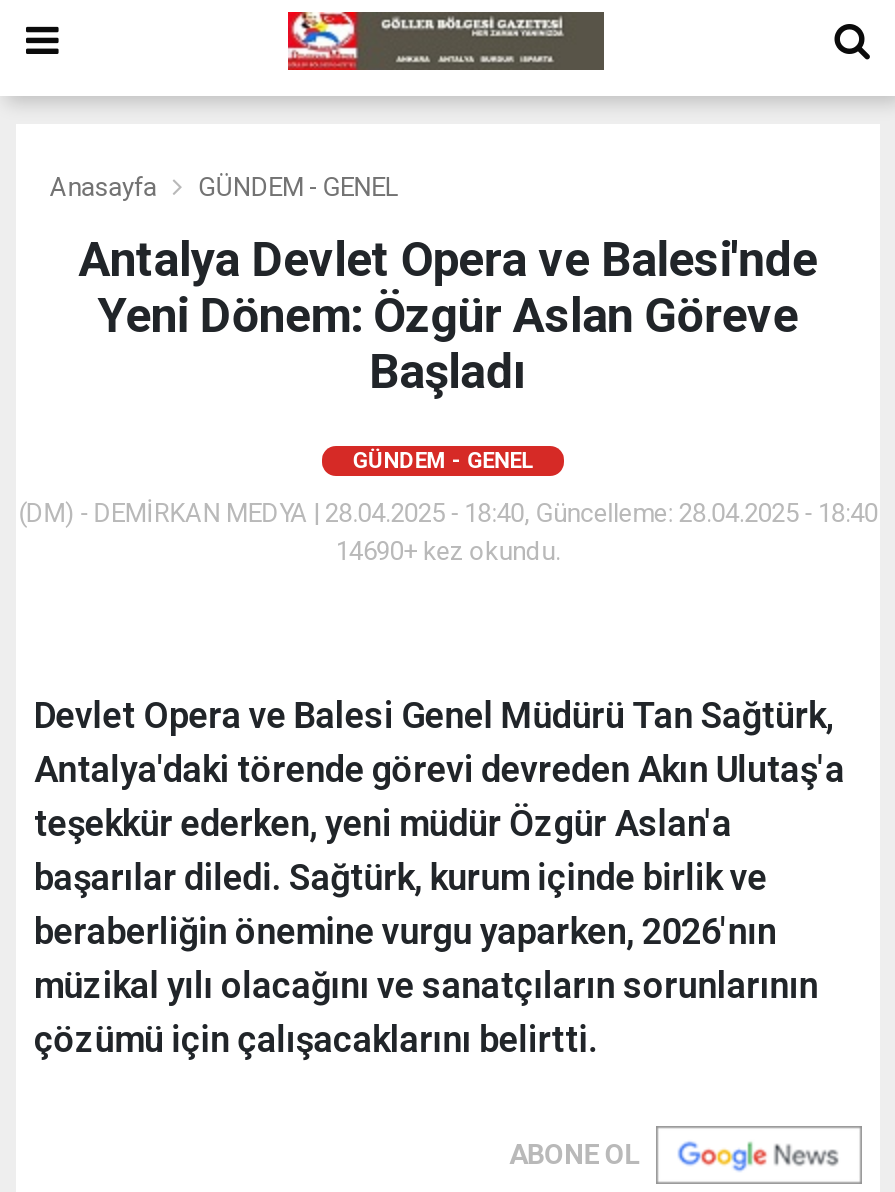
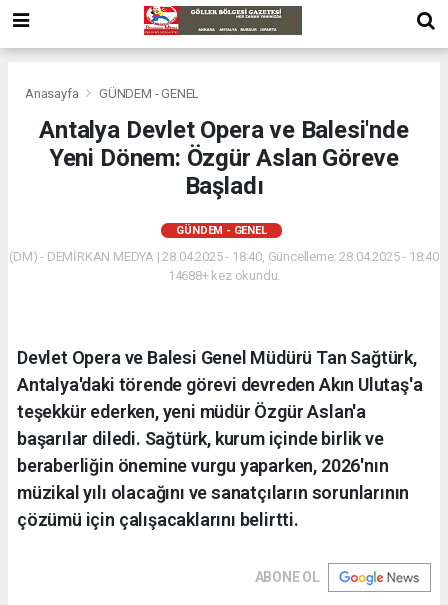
- 14690+ kez okundu.
+ 14688+ kez okundu.
